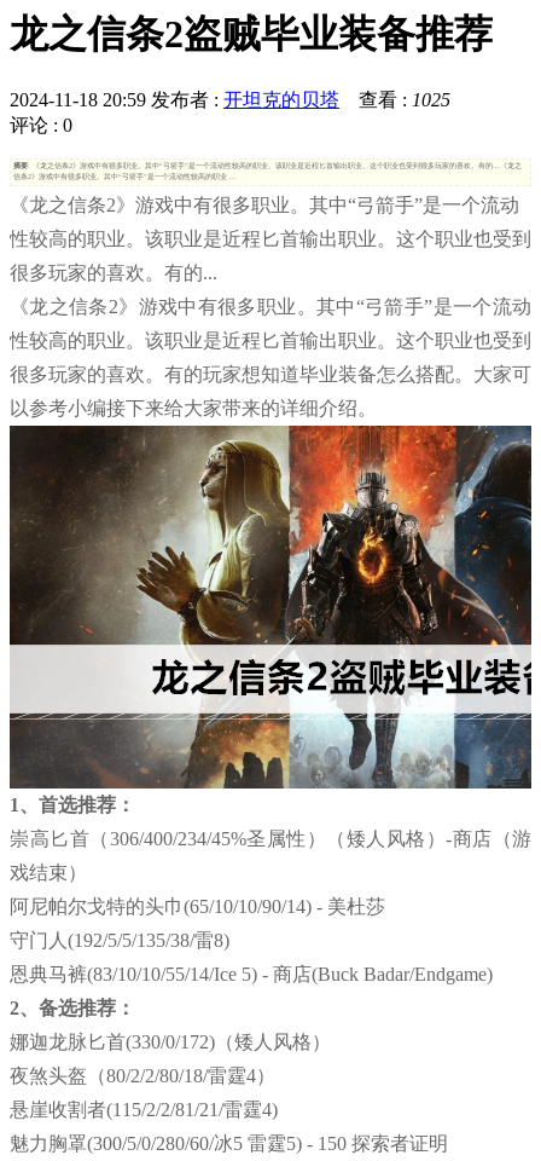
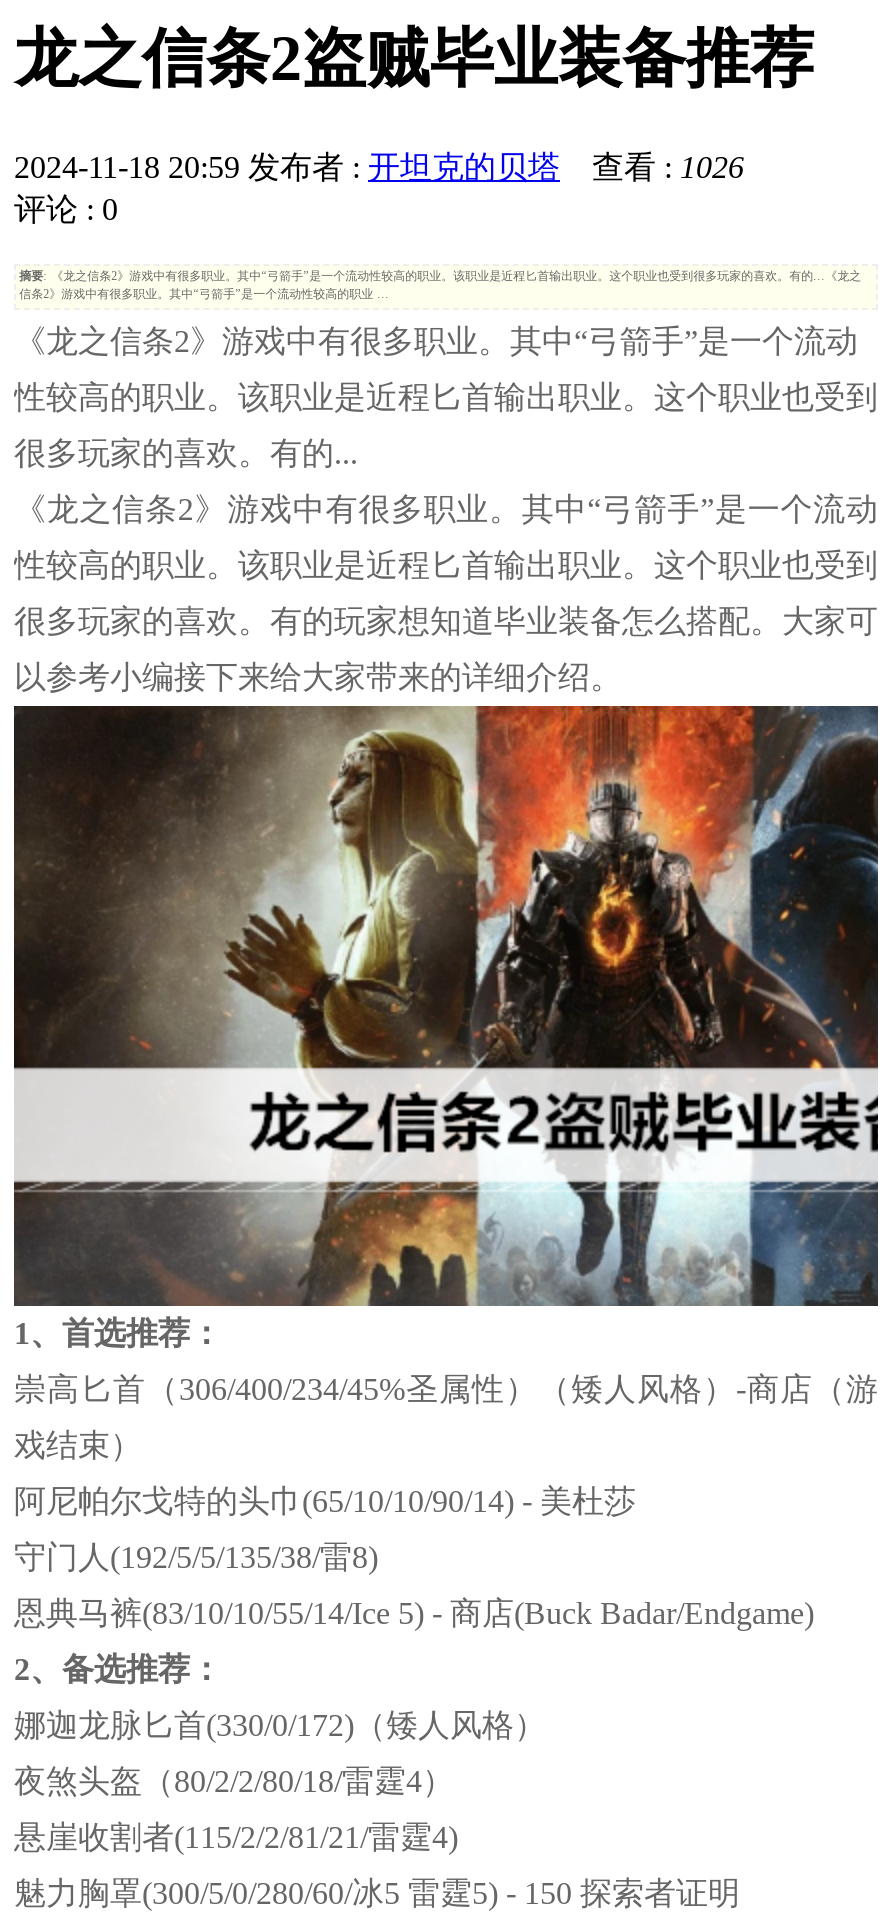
- 2024-11-18 20:59 发布者 :开坦克的贝塔 查看 : 1025
+ 2024-11-18 20:59 发布者 :开坦克的贝塔 查看 : 1026
